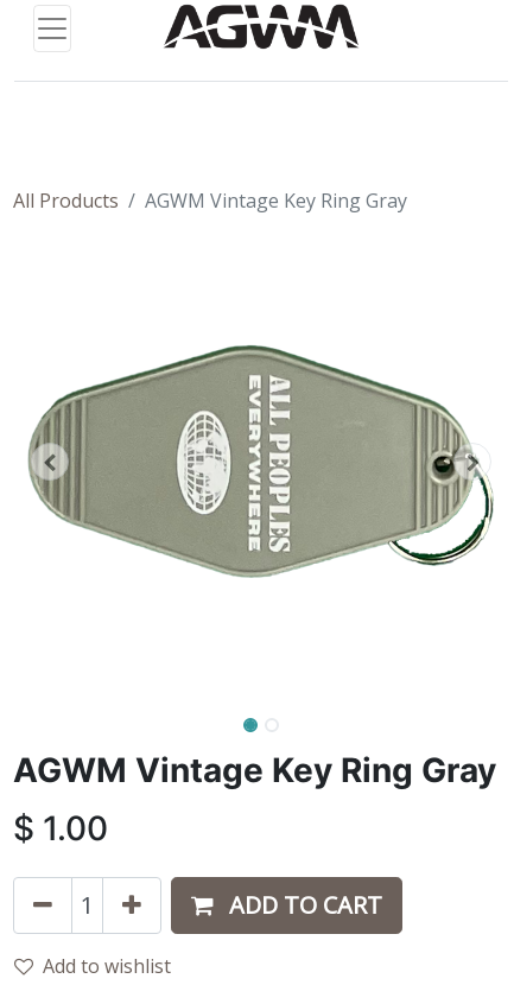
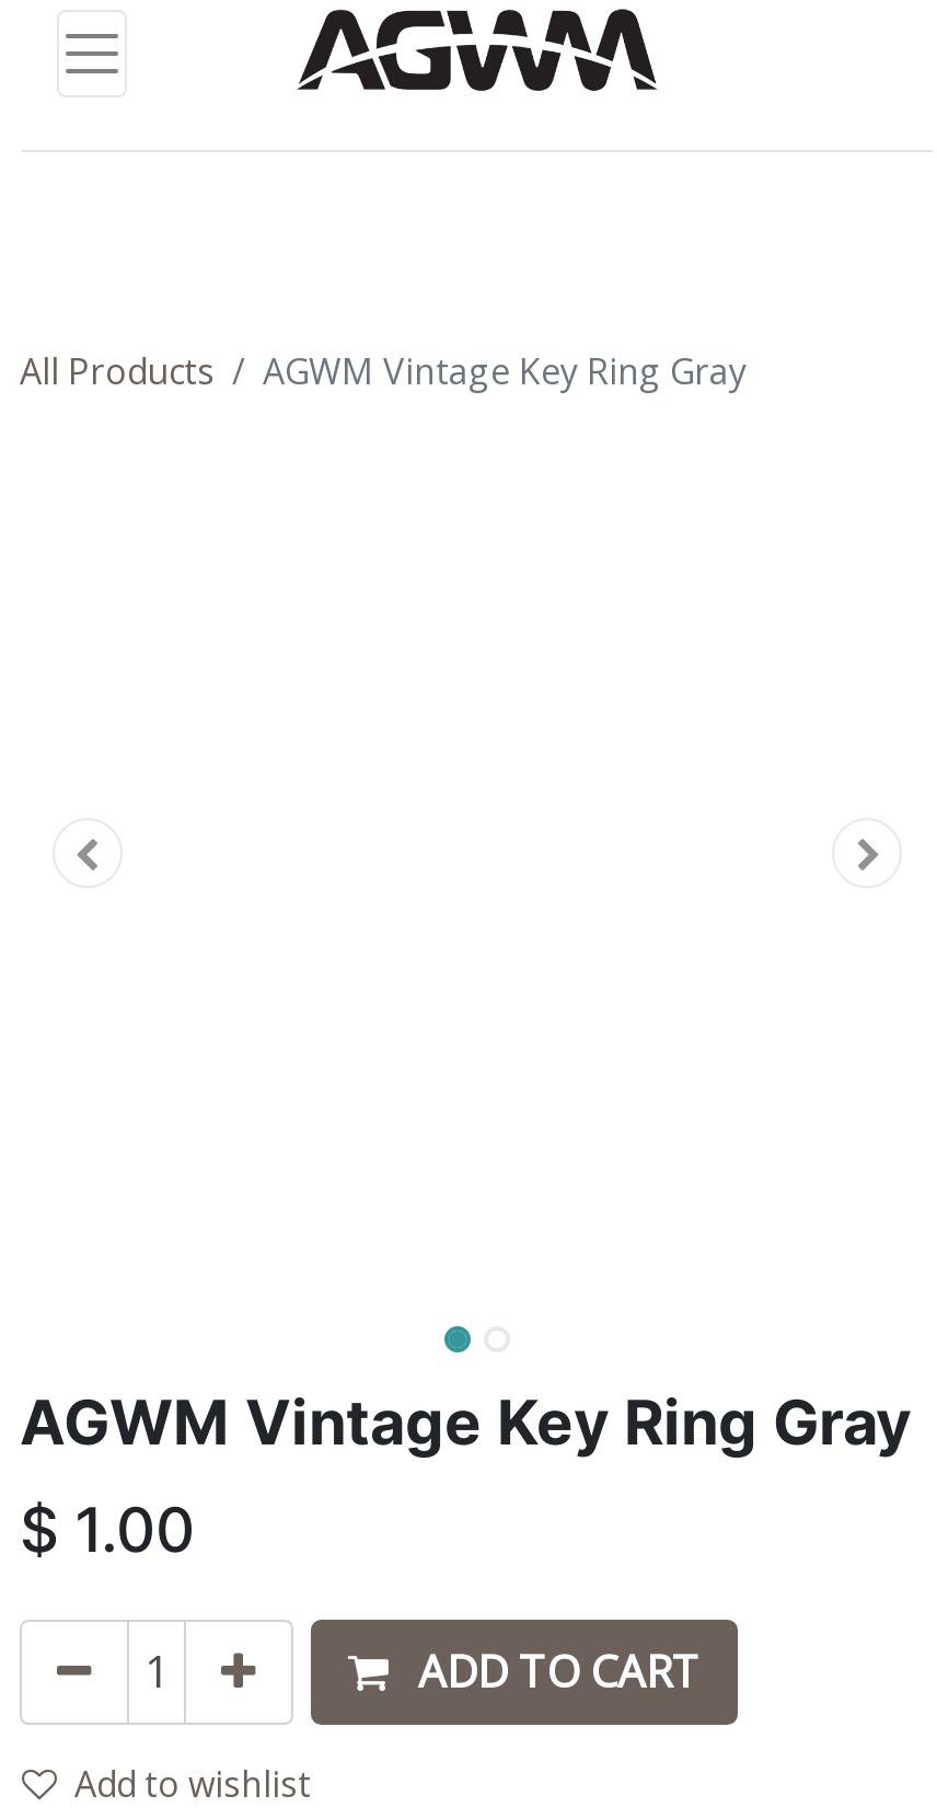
- [image]
